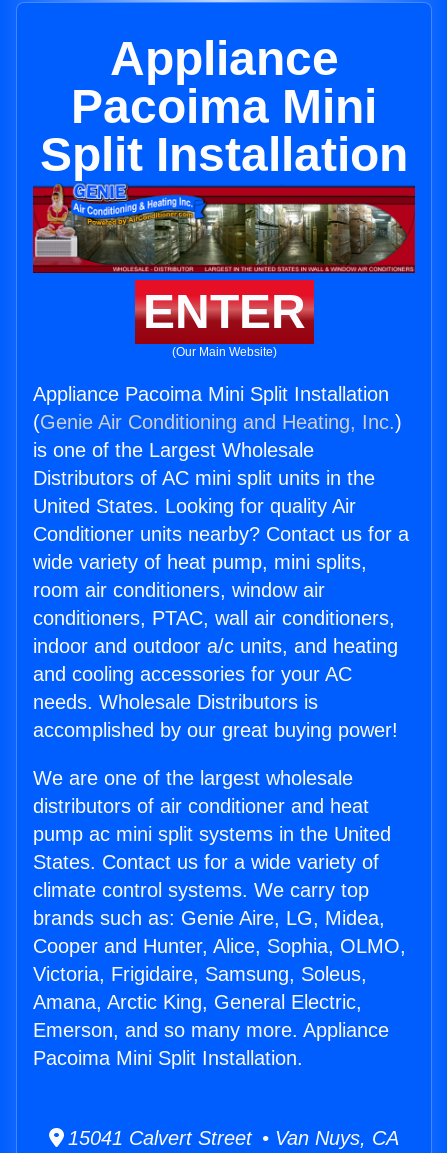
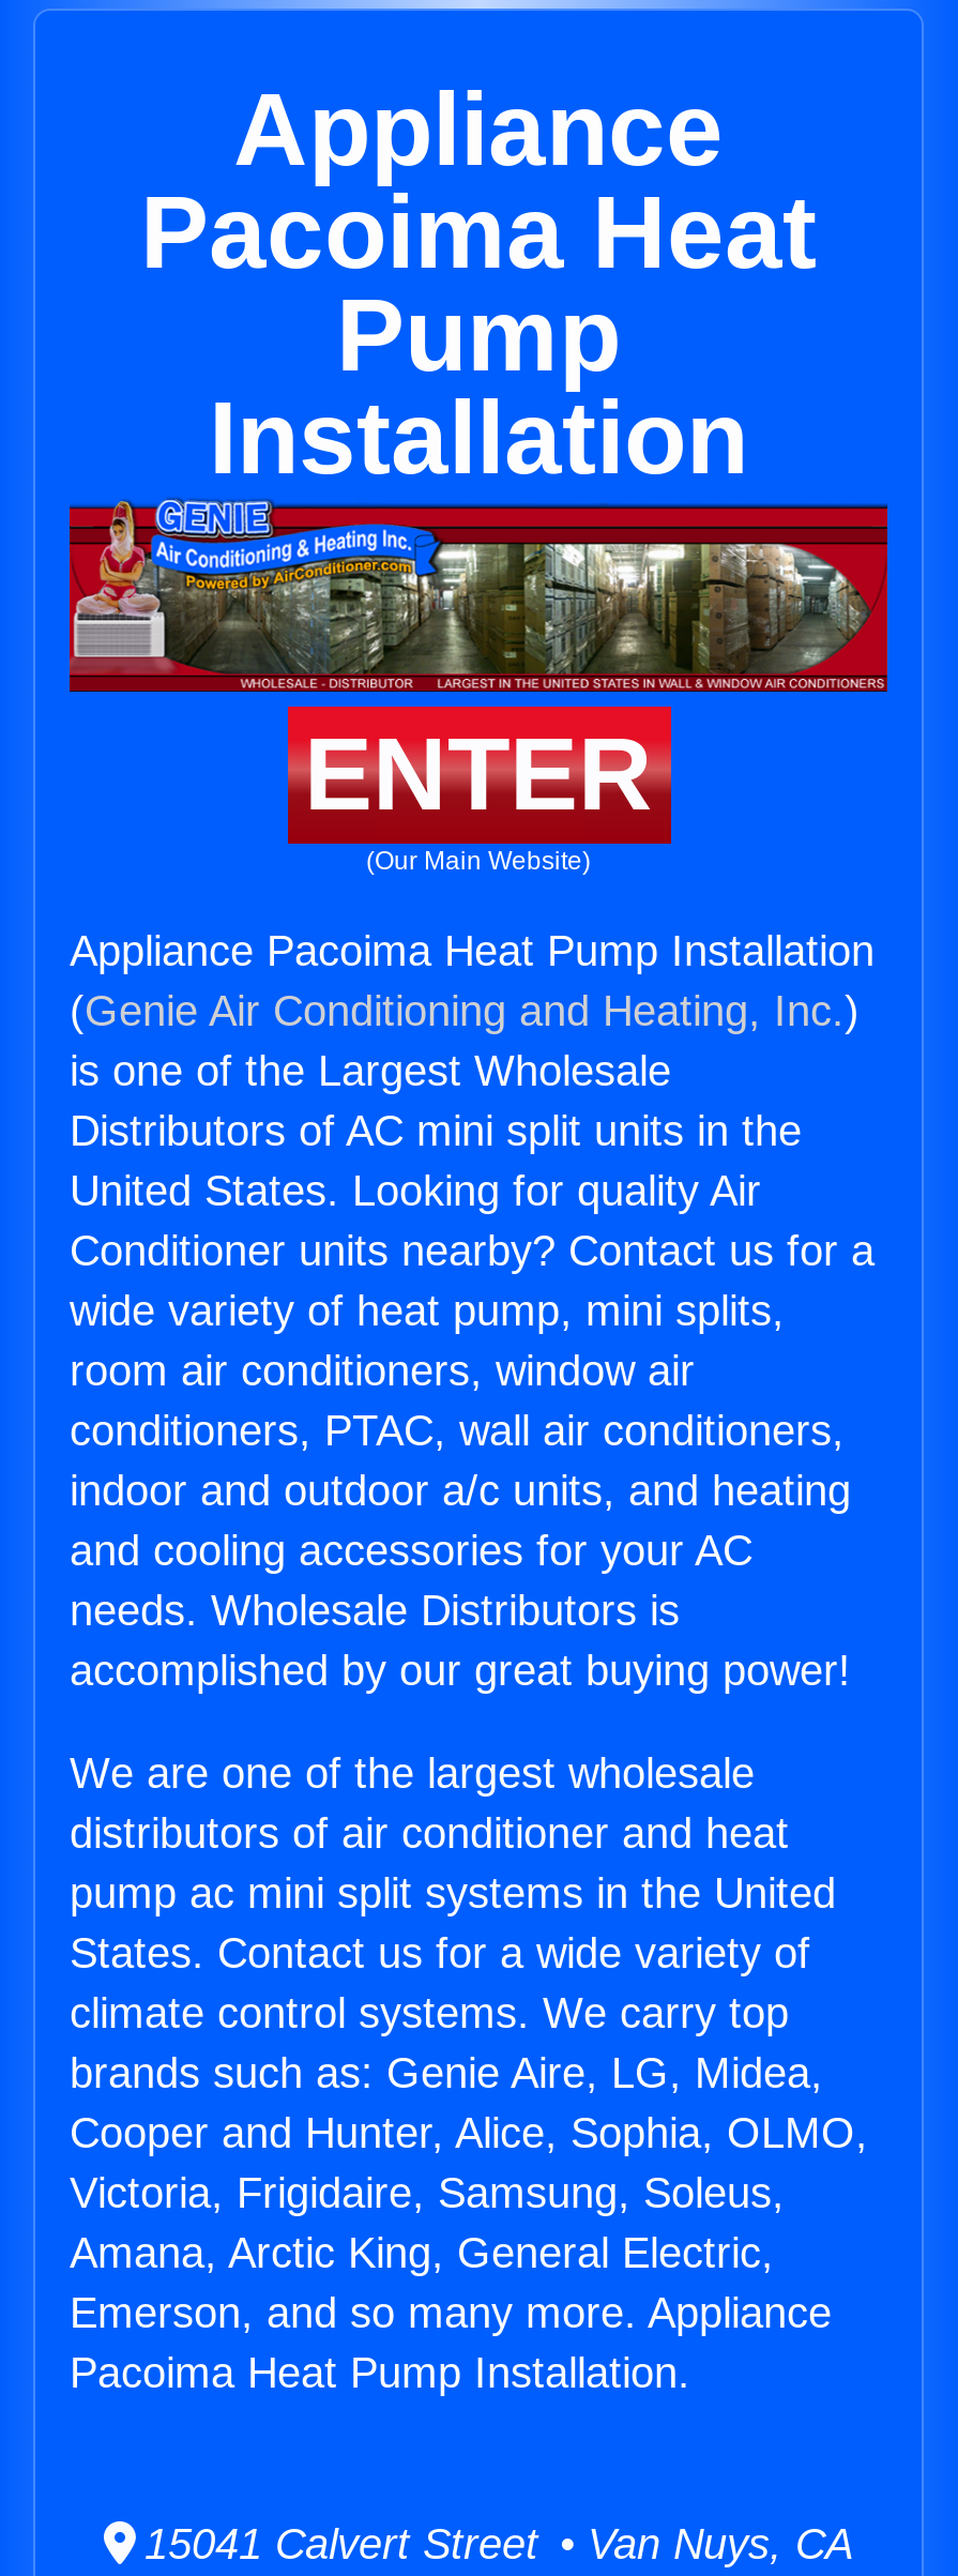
- Pacoima Mini
- Split Installation
+ Pacoima Heat
+ Pump
+ Installation

- Appliance Pacoima Mini Split Installation
+ Appliance Pacoima Heat Pump Installation

- Pacoima Mini Split Installation.
+ Pacoima Heat Pump Installation.
